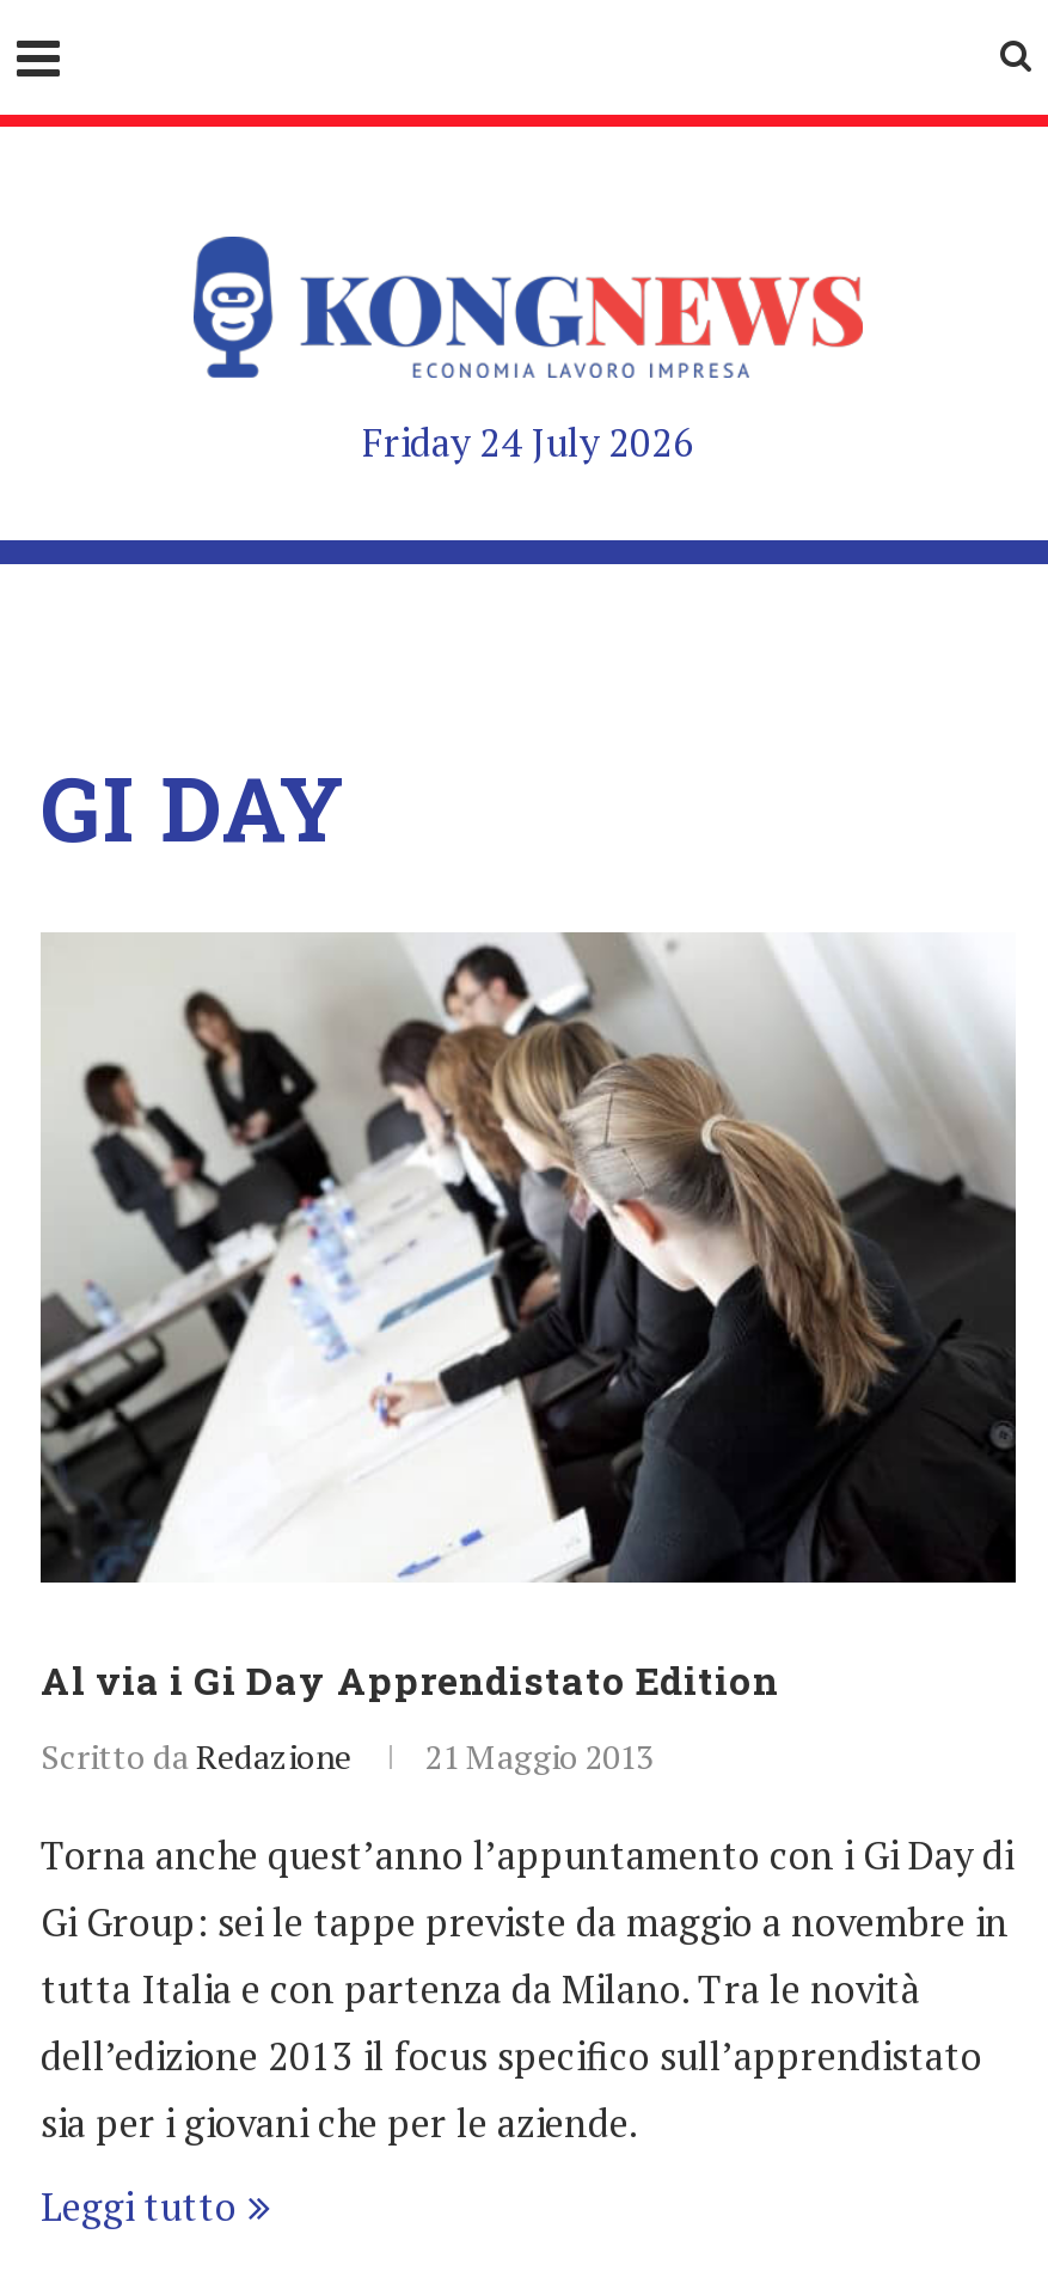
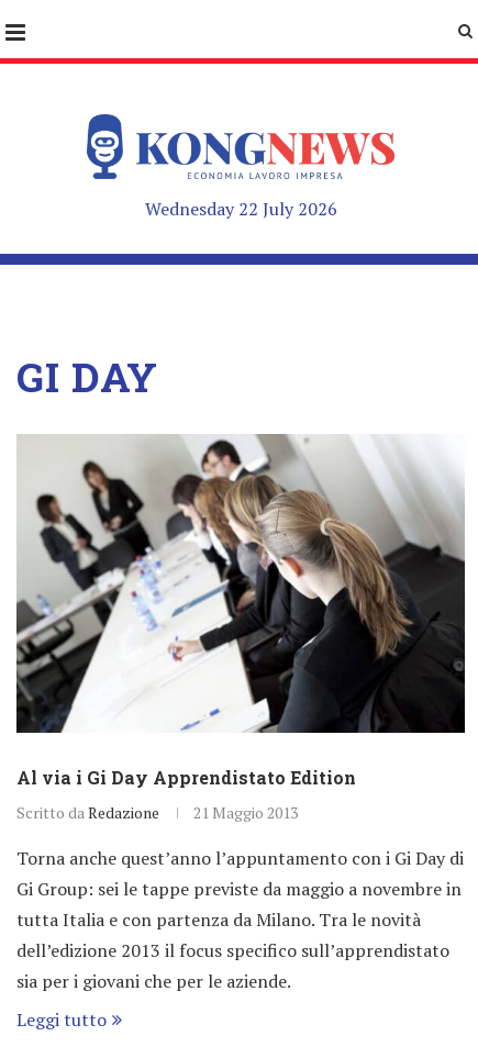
- Friday 24 July 2026
+ Wednesday 22 July 2026
